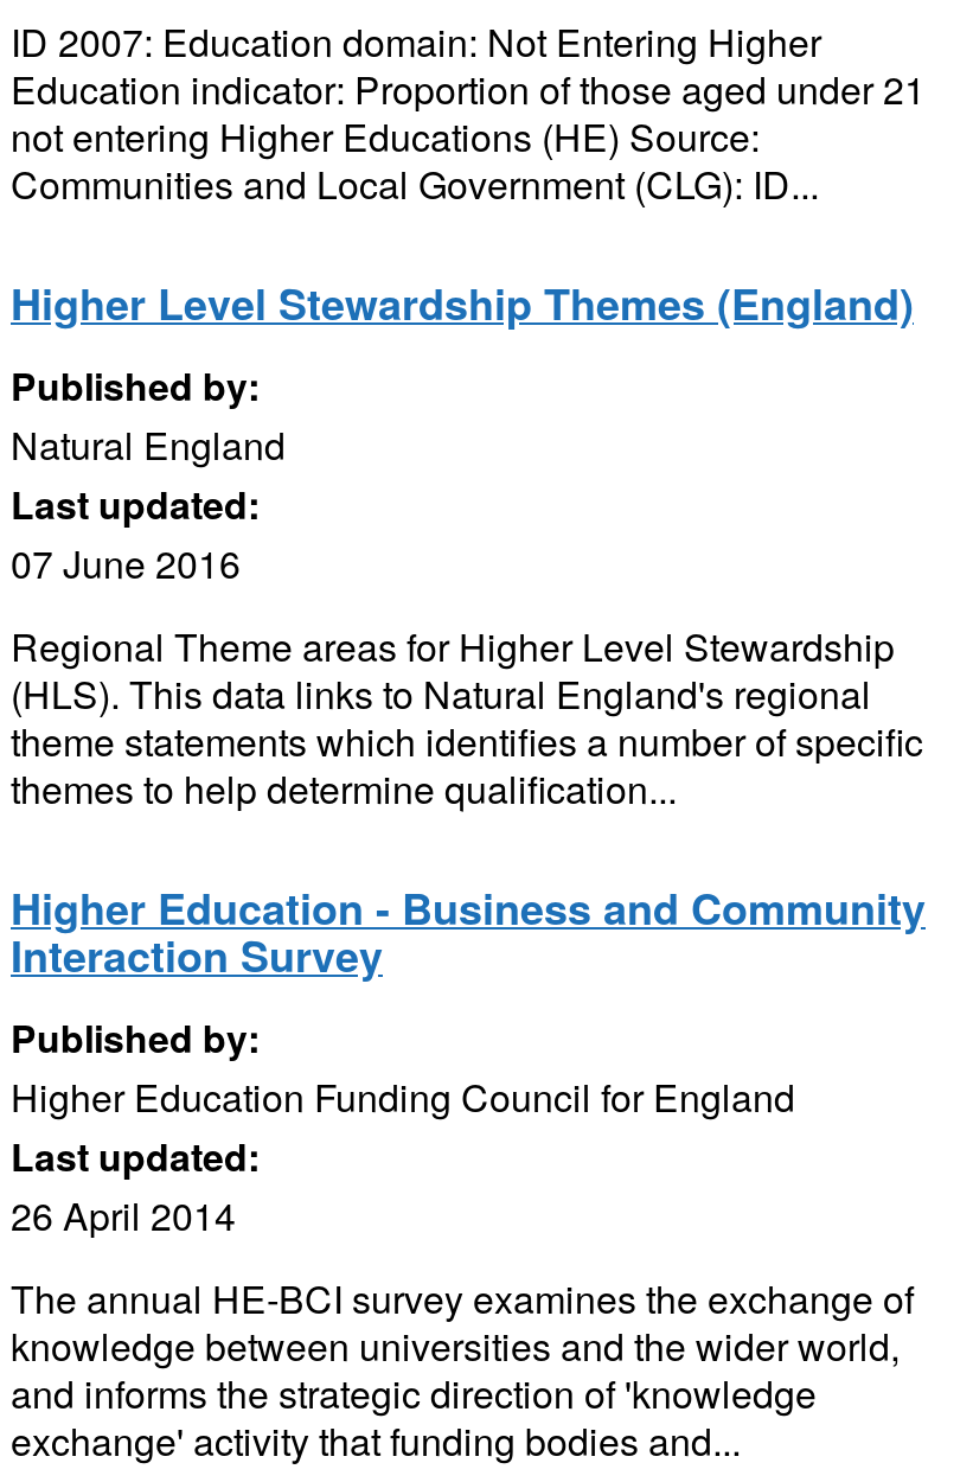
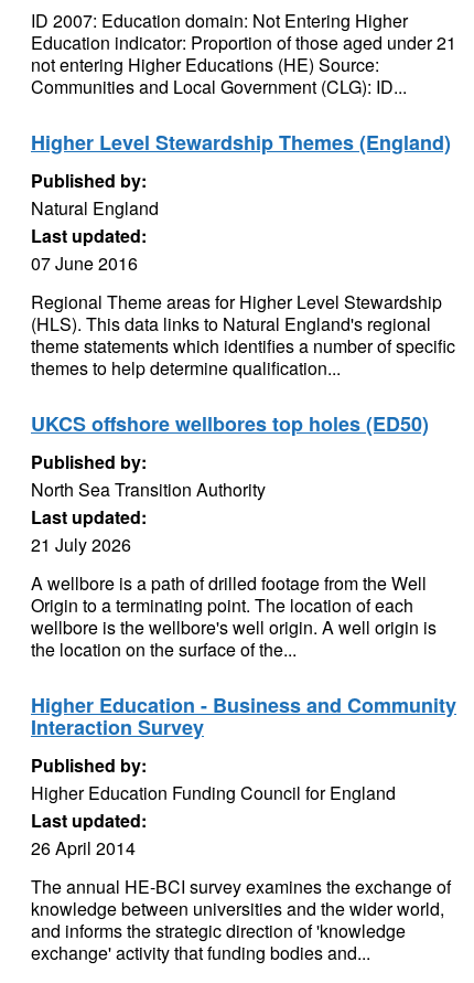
+ UKCS offshore wellbores top holes (ED50)
+ Published by:
+ North Sea Transition Authority
+ Last updated:
+ 21 July 2026
+ A wellbore is a path of drilled footage from the Well
+ Origin to a terminating point. The location of each
+ wellbore is the wellbore's well origin. A well origin is
+ the location on the surface of the...
